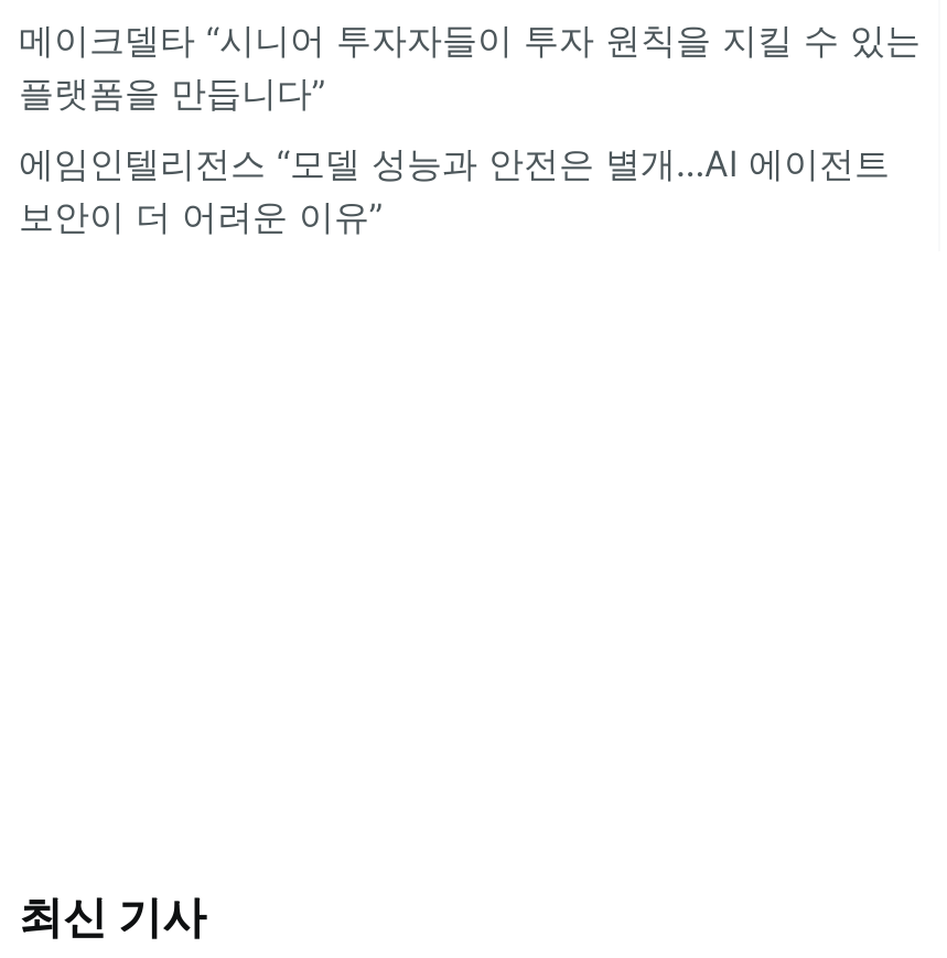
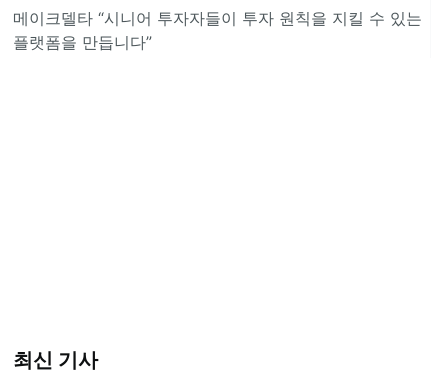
- 에임인텔리전스 “모델 성능과 안전은 별개…AI 에이전트
- 보안이 더 어려운 이유”
